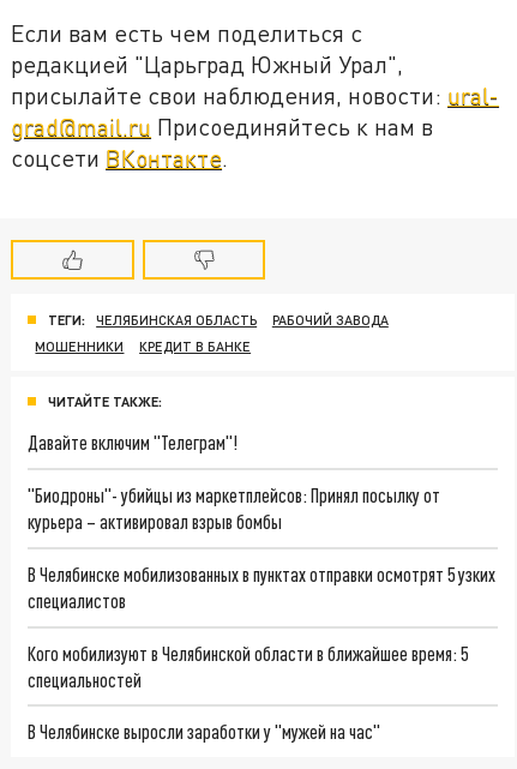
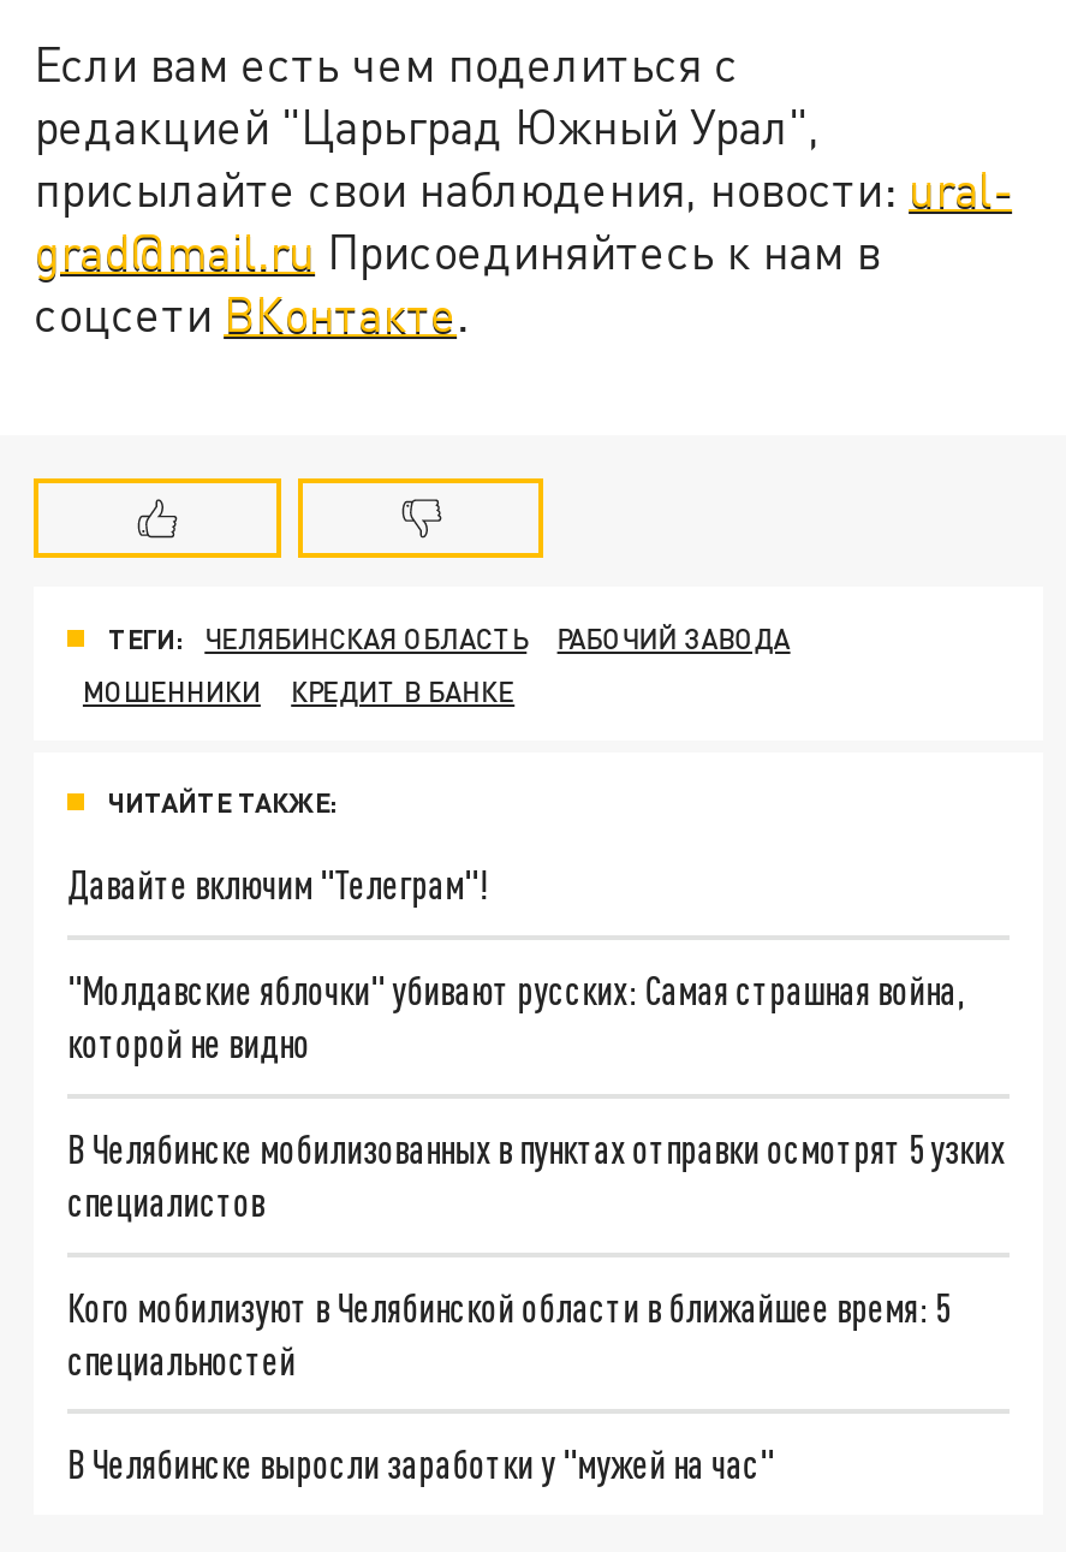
- "Биодроны"- убийцы из маркетплейсов: Принял посылку от
- курьера – активировал взрыв бомбы
+ "Молдавские яблочки" убивают русских: Самая страшная война,
+ которой не видно
